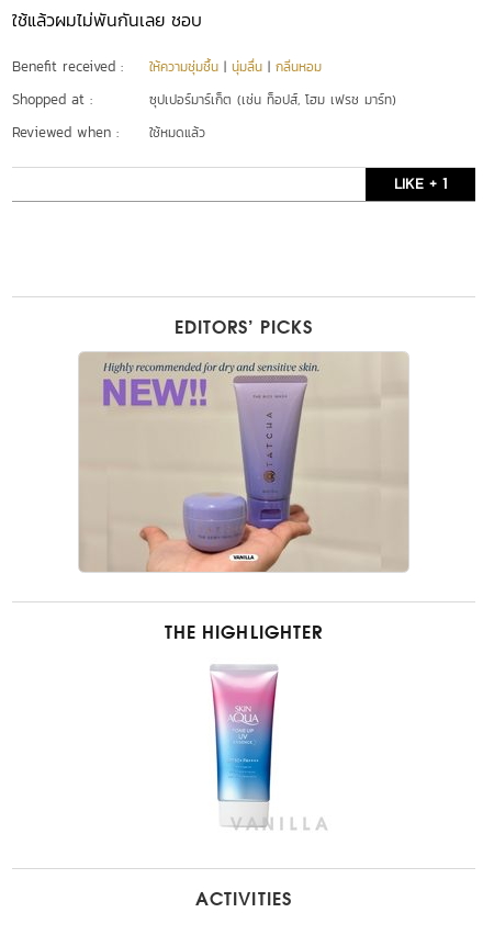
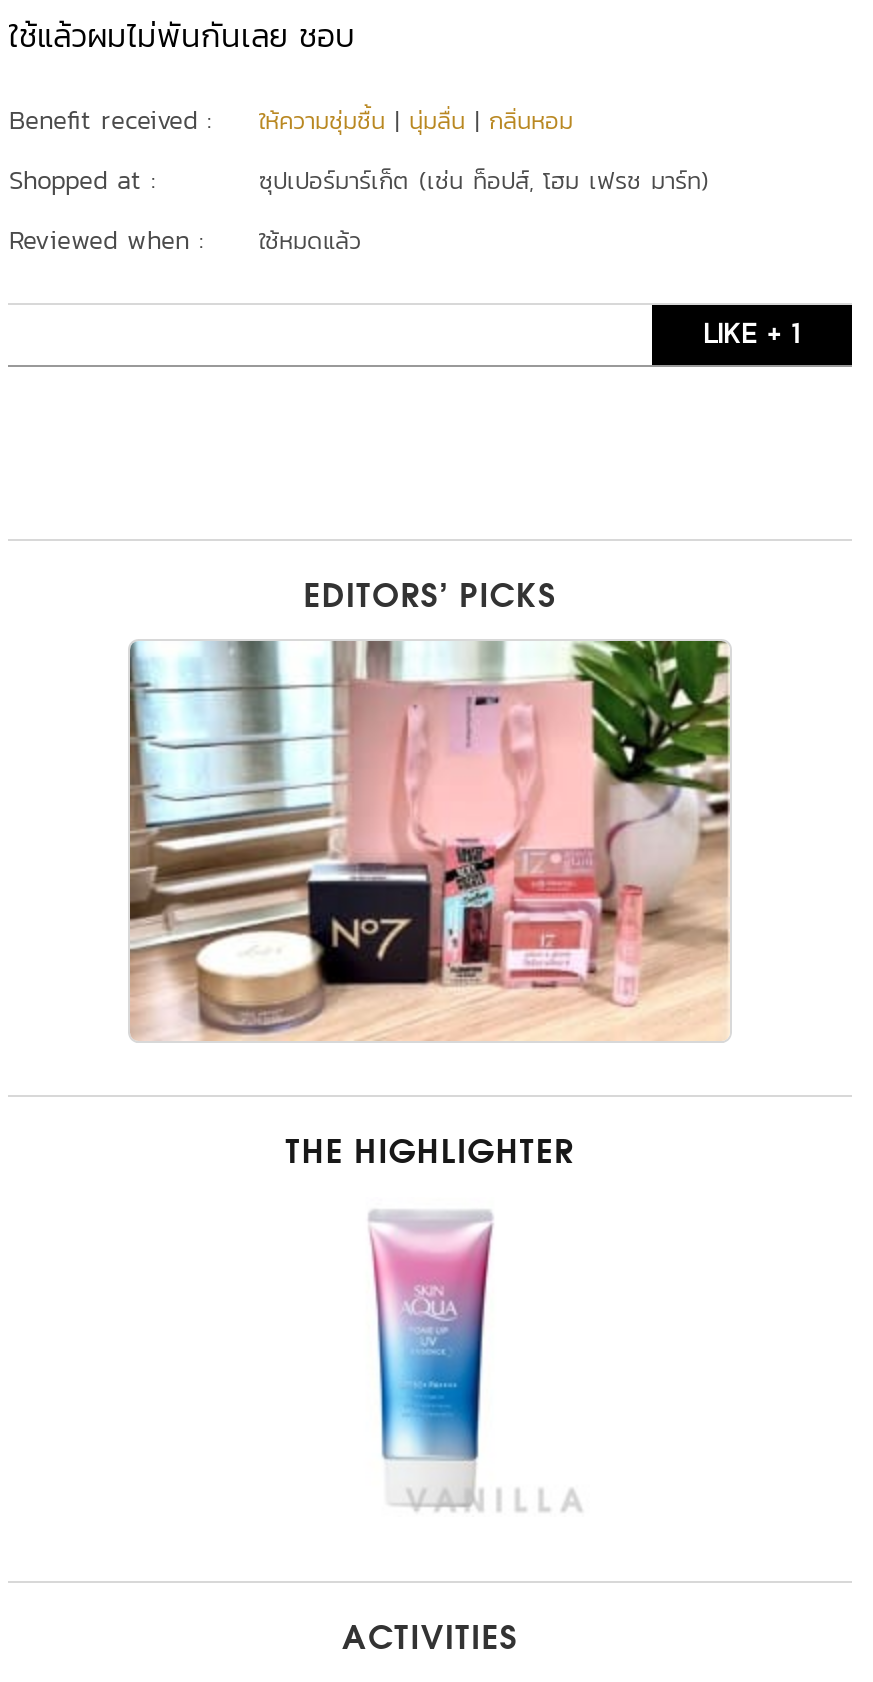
- [image]
+ [image]
